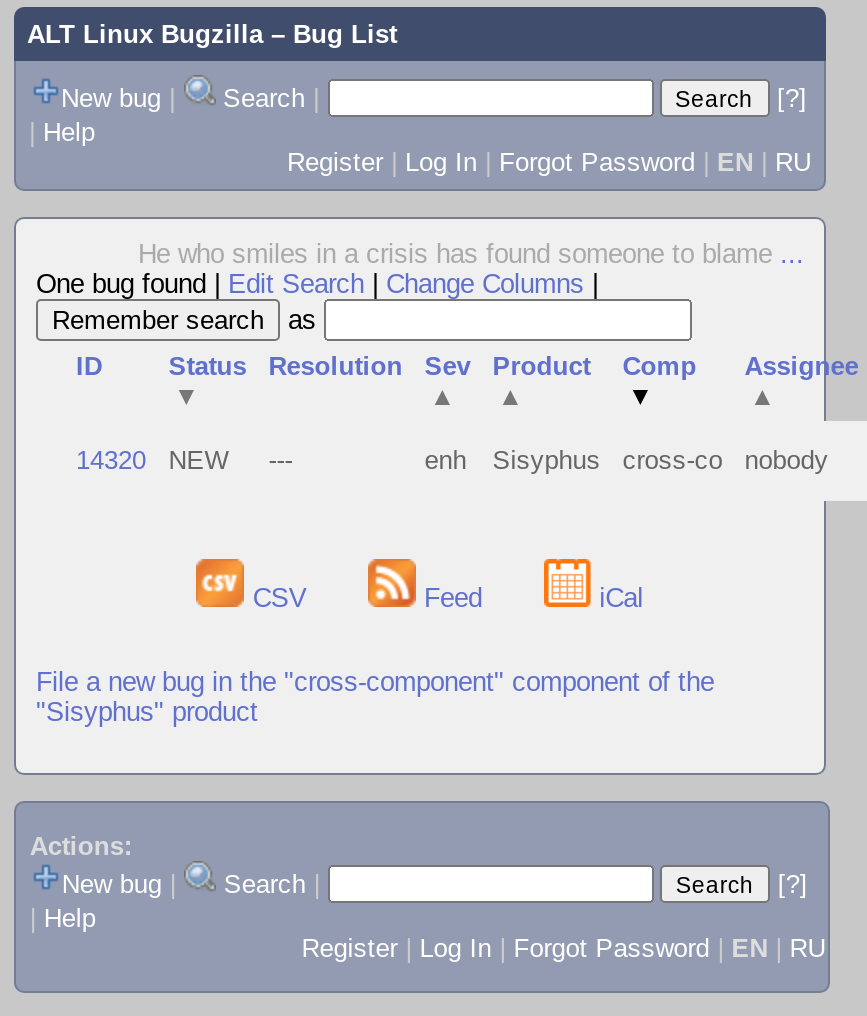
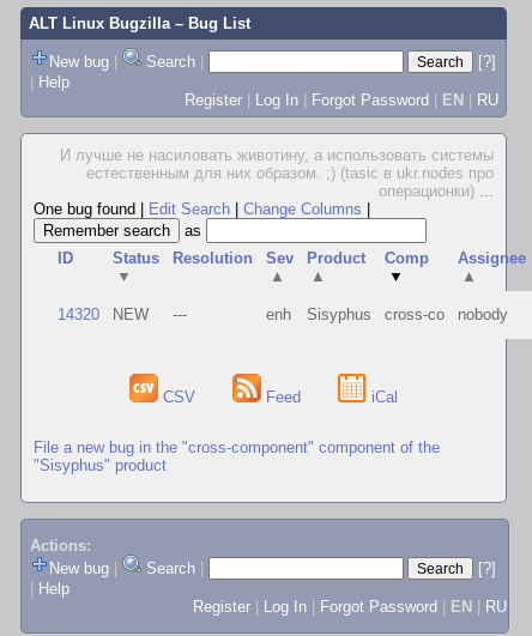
- He who smiles in a crisis has found someone to blame...
+ И лучше не насиловать животину, а использовать системы
+ естественным для них образом. ;) (tasic в ukr.nodes про
+ операционки)...
